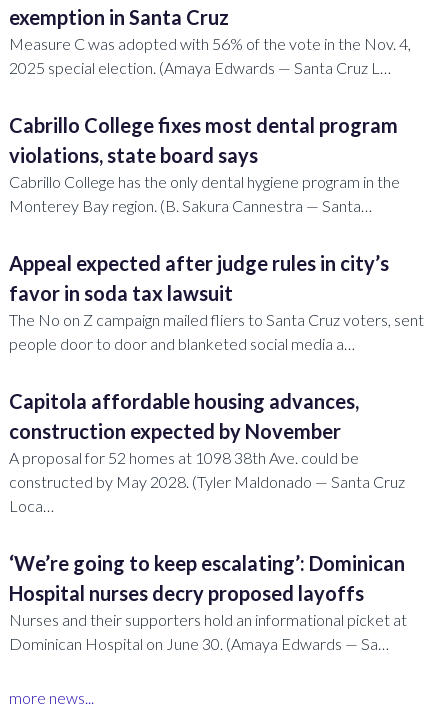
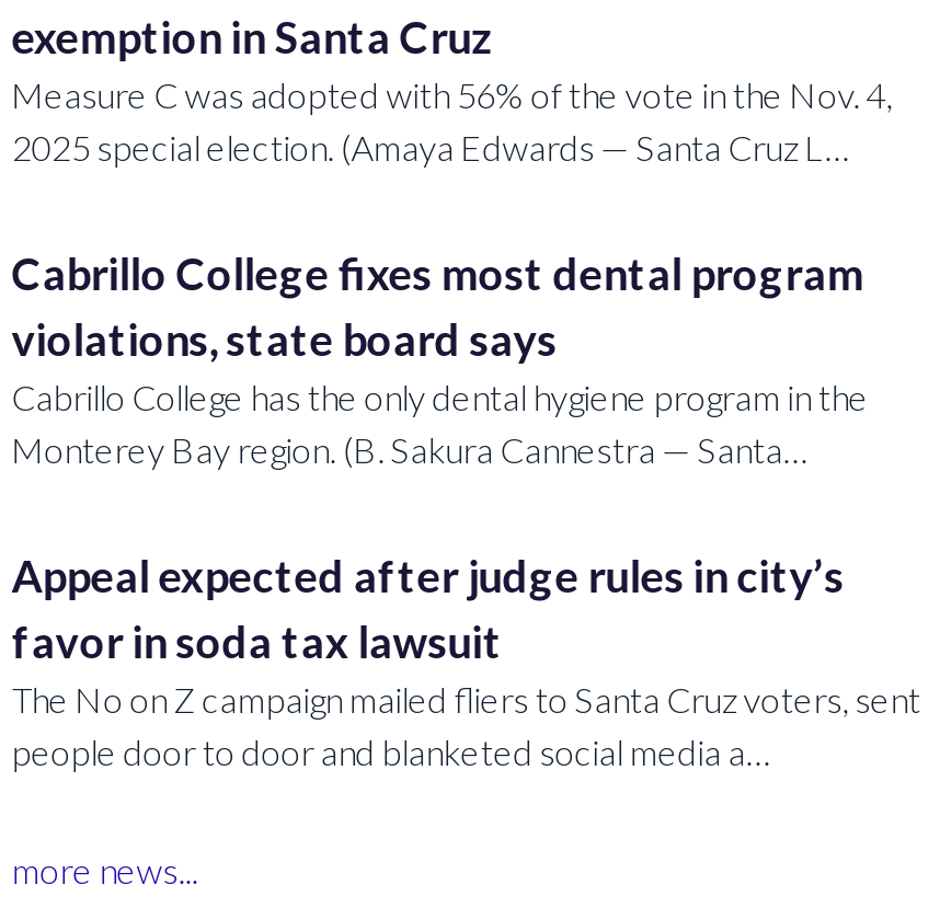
- Capitola affordable housing advances,
- construction expected by November
- A proposal for 52 homes at 1098 38th Ave. could be
- constructed by May 2028. (Tyler Maldonado — Santa Cruz
- Loca…
- ‘We’re going to keep escalating’: Dominican
- Hospital nurses decry proposed layoffs
- Nurses and their supporters hold an informational picket at
- Dominican Hospital on June 30. (Amaya Edwards — Sa…
